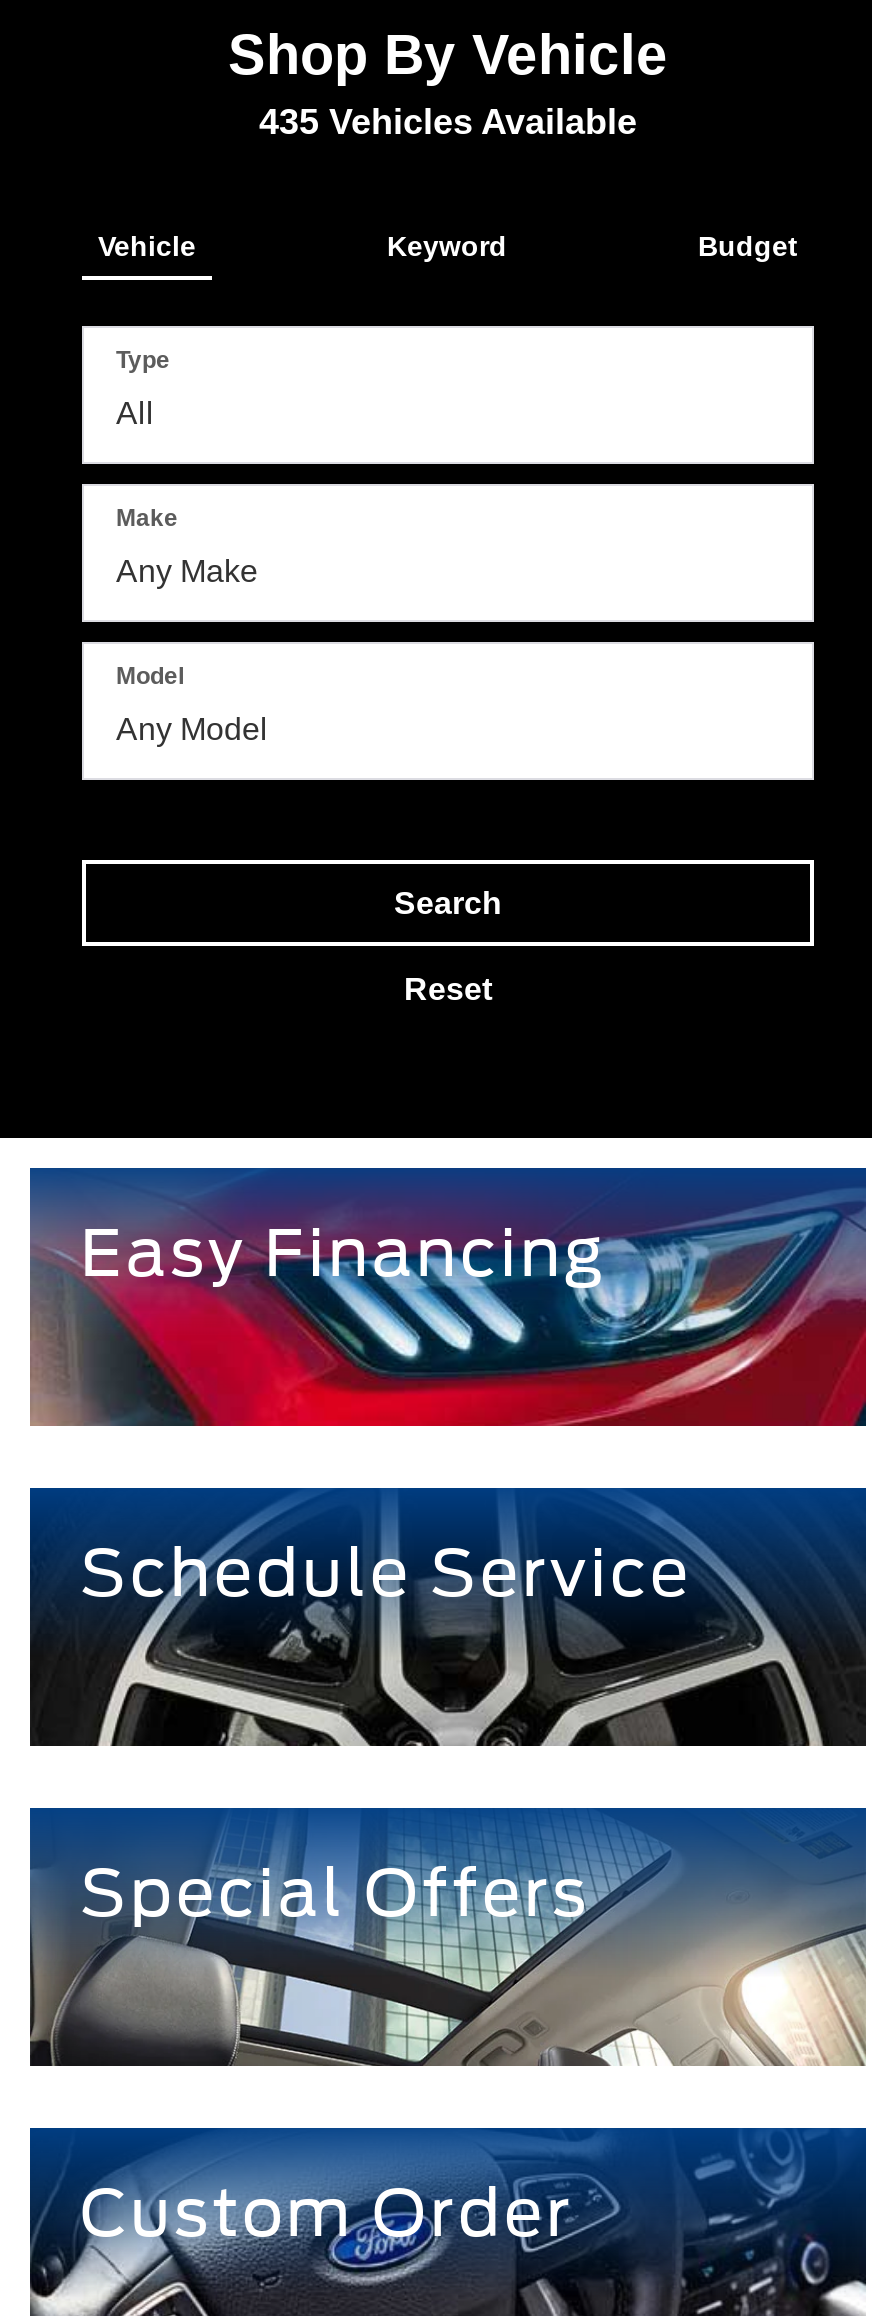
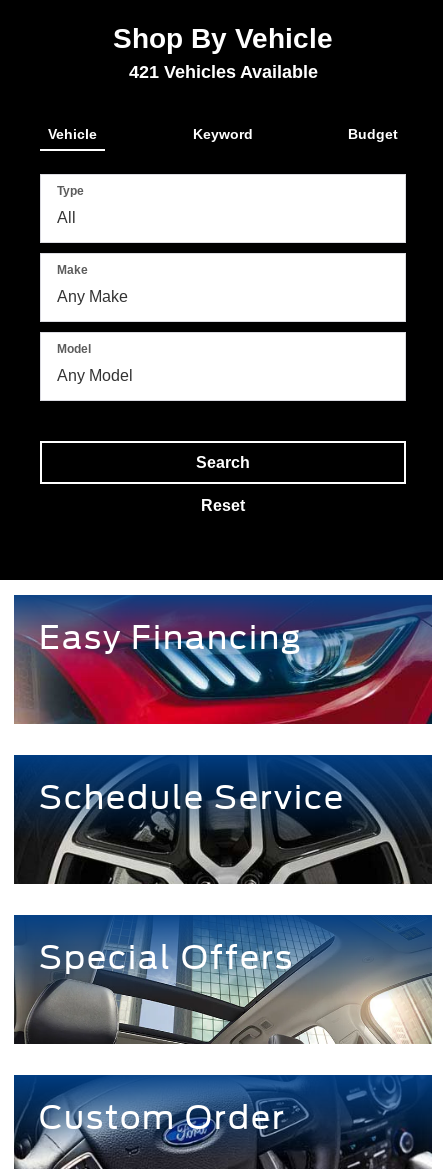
- 435 Vehicles Available
+ 421 Vehicles Available
